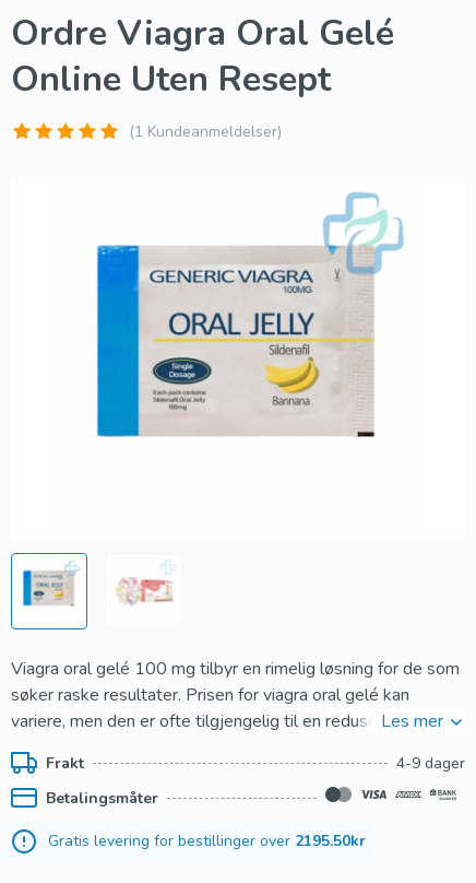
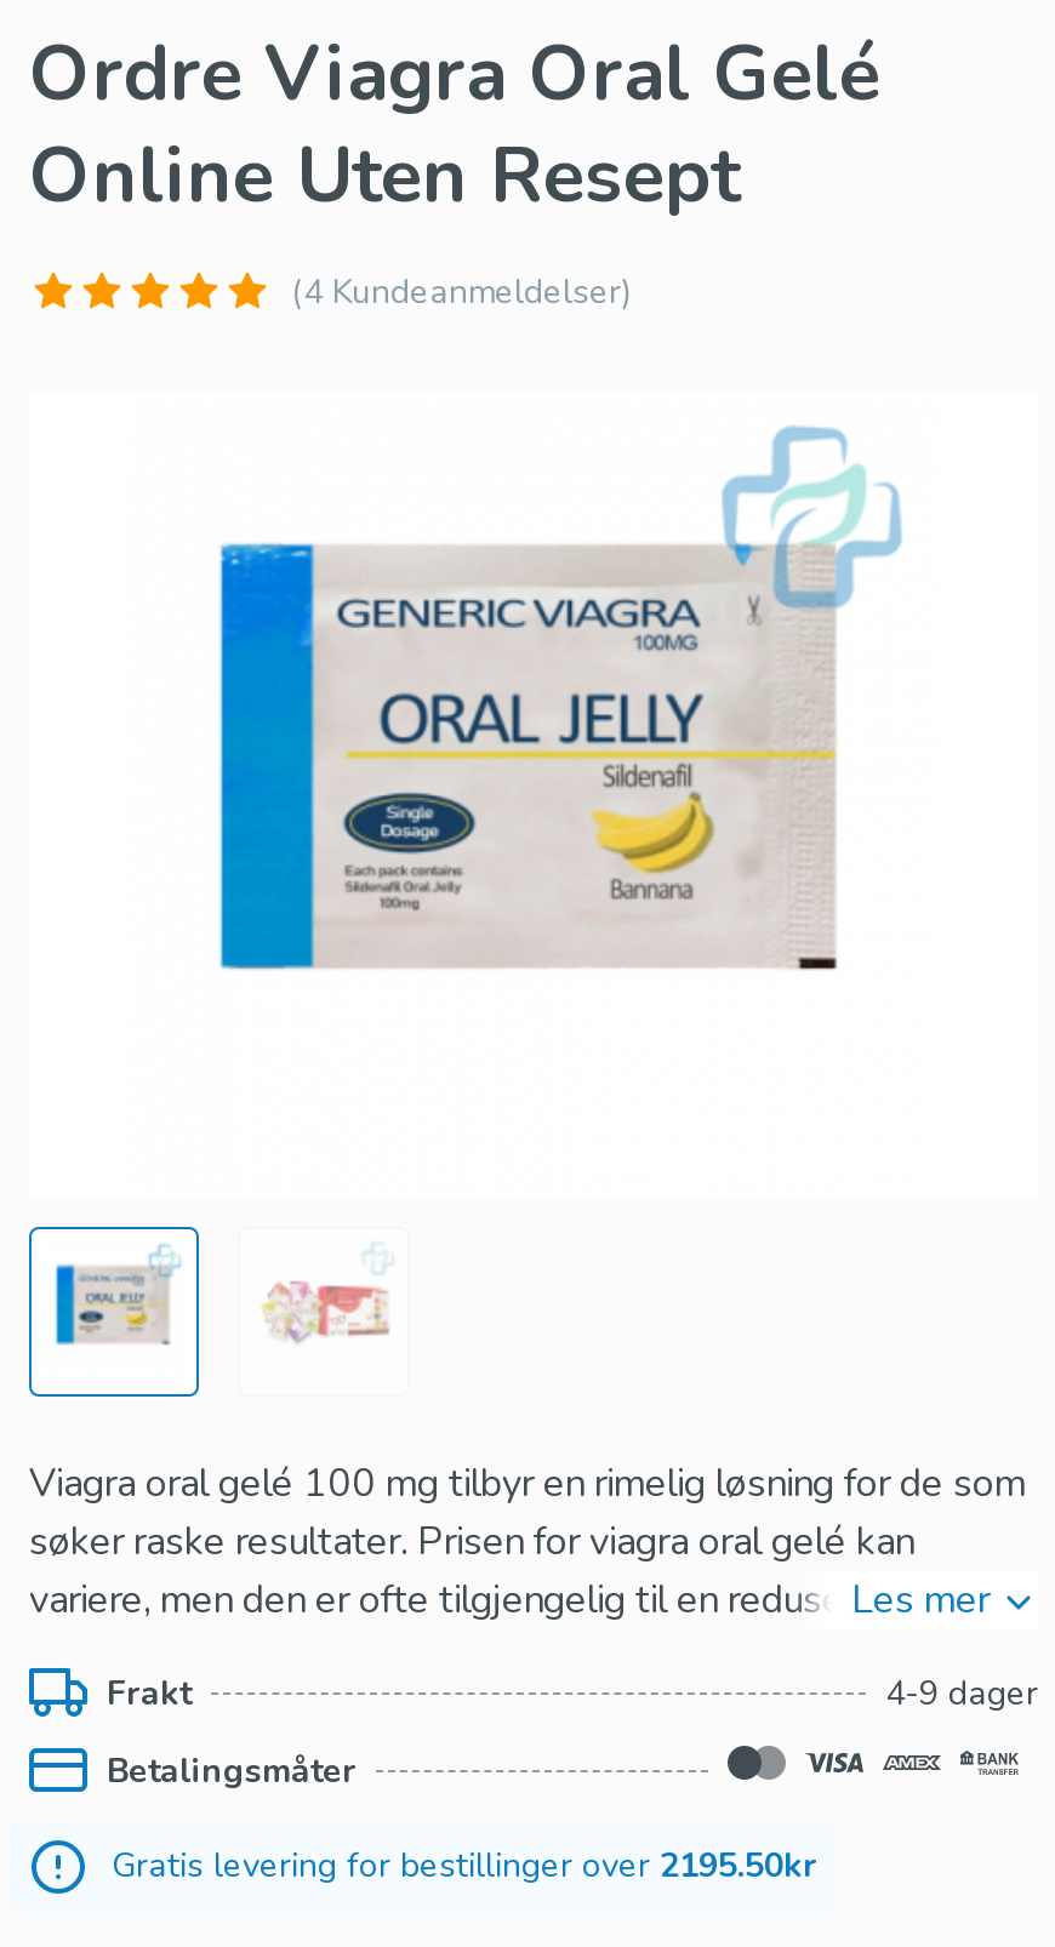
- (1 Kundeanmeldelser)
+ (4 Kundeanmeldelser)
